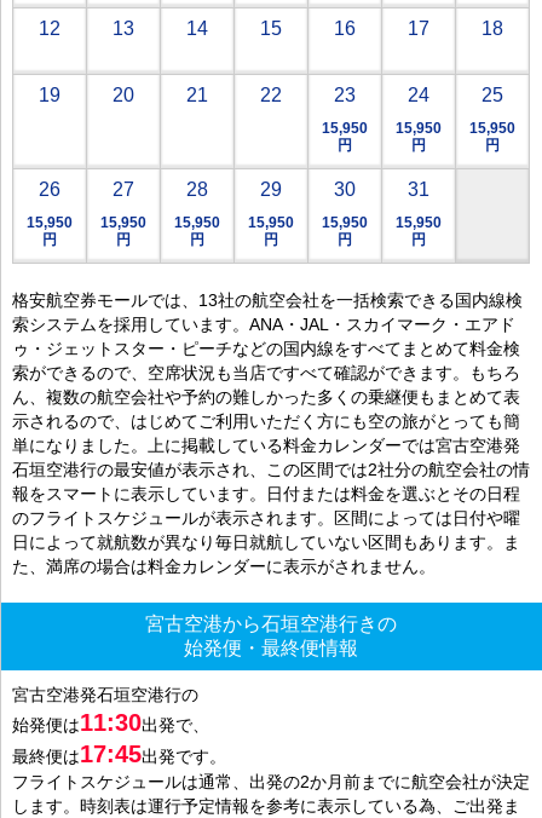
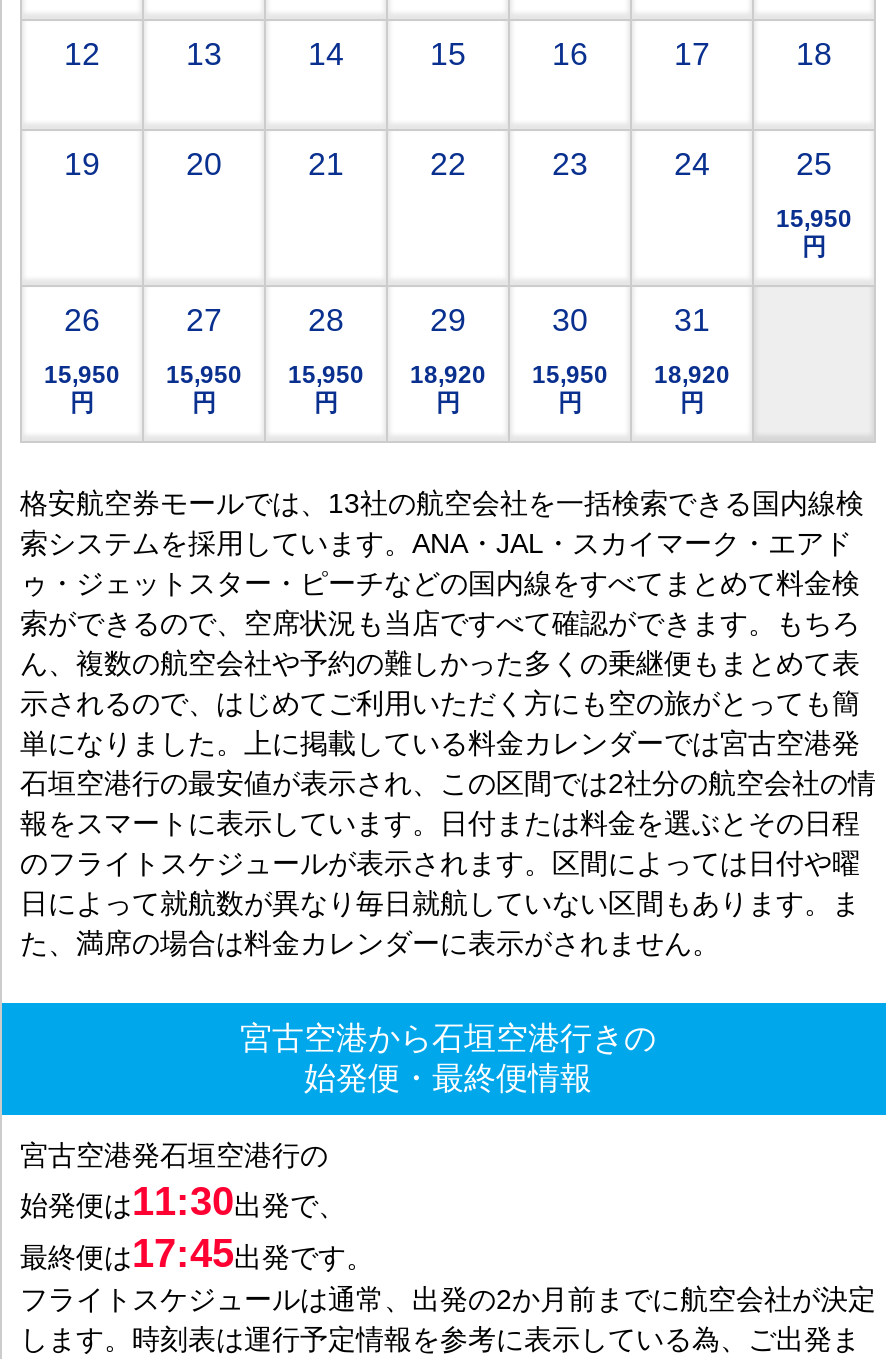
- 15,950
- 円

- 15,950
- 円

- 15,950
+ 18,920

- 15,950
+ 18,920
